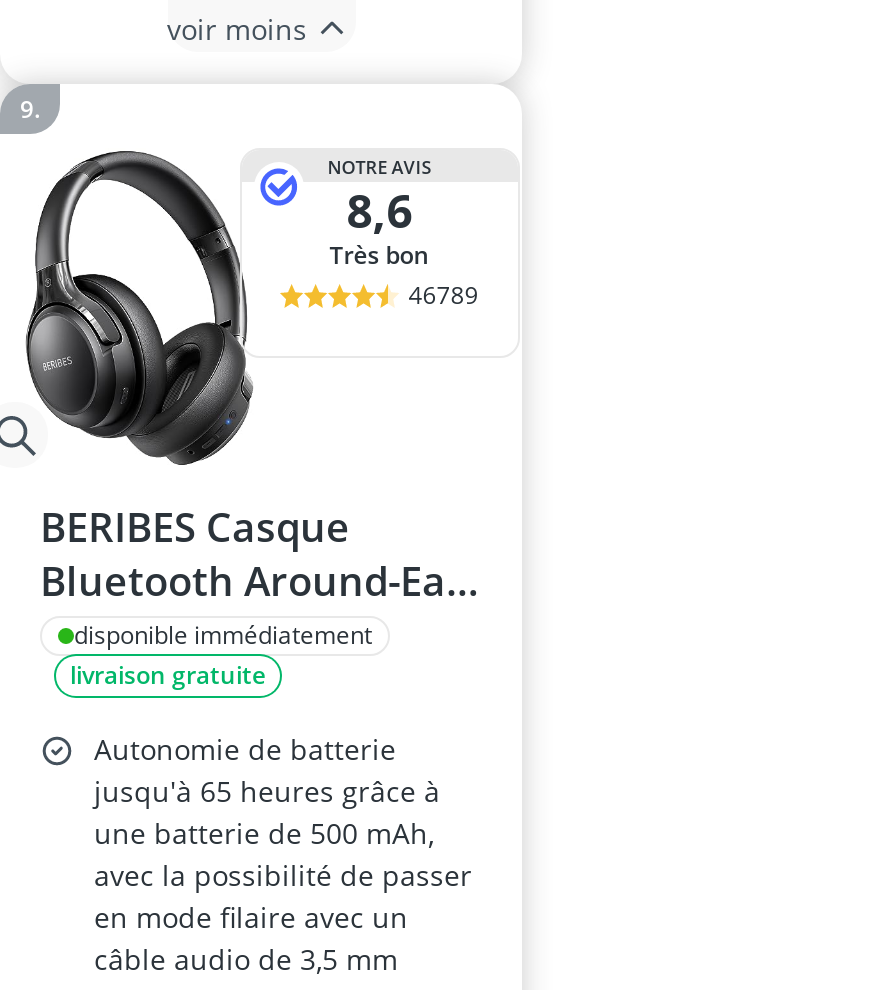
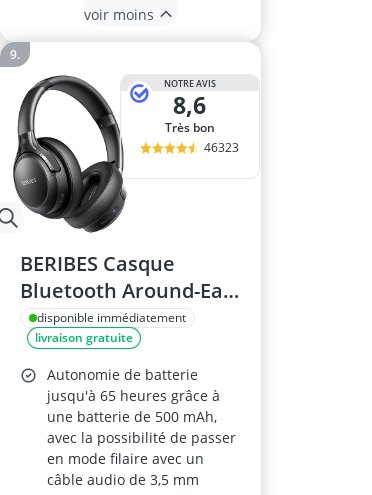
- 46789
+ 46323
